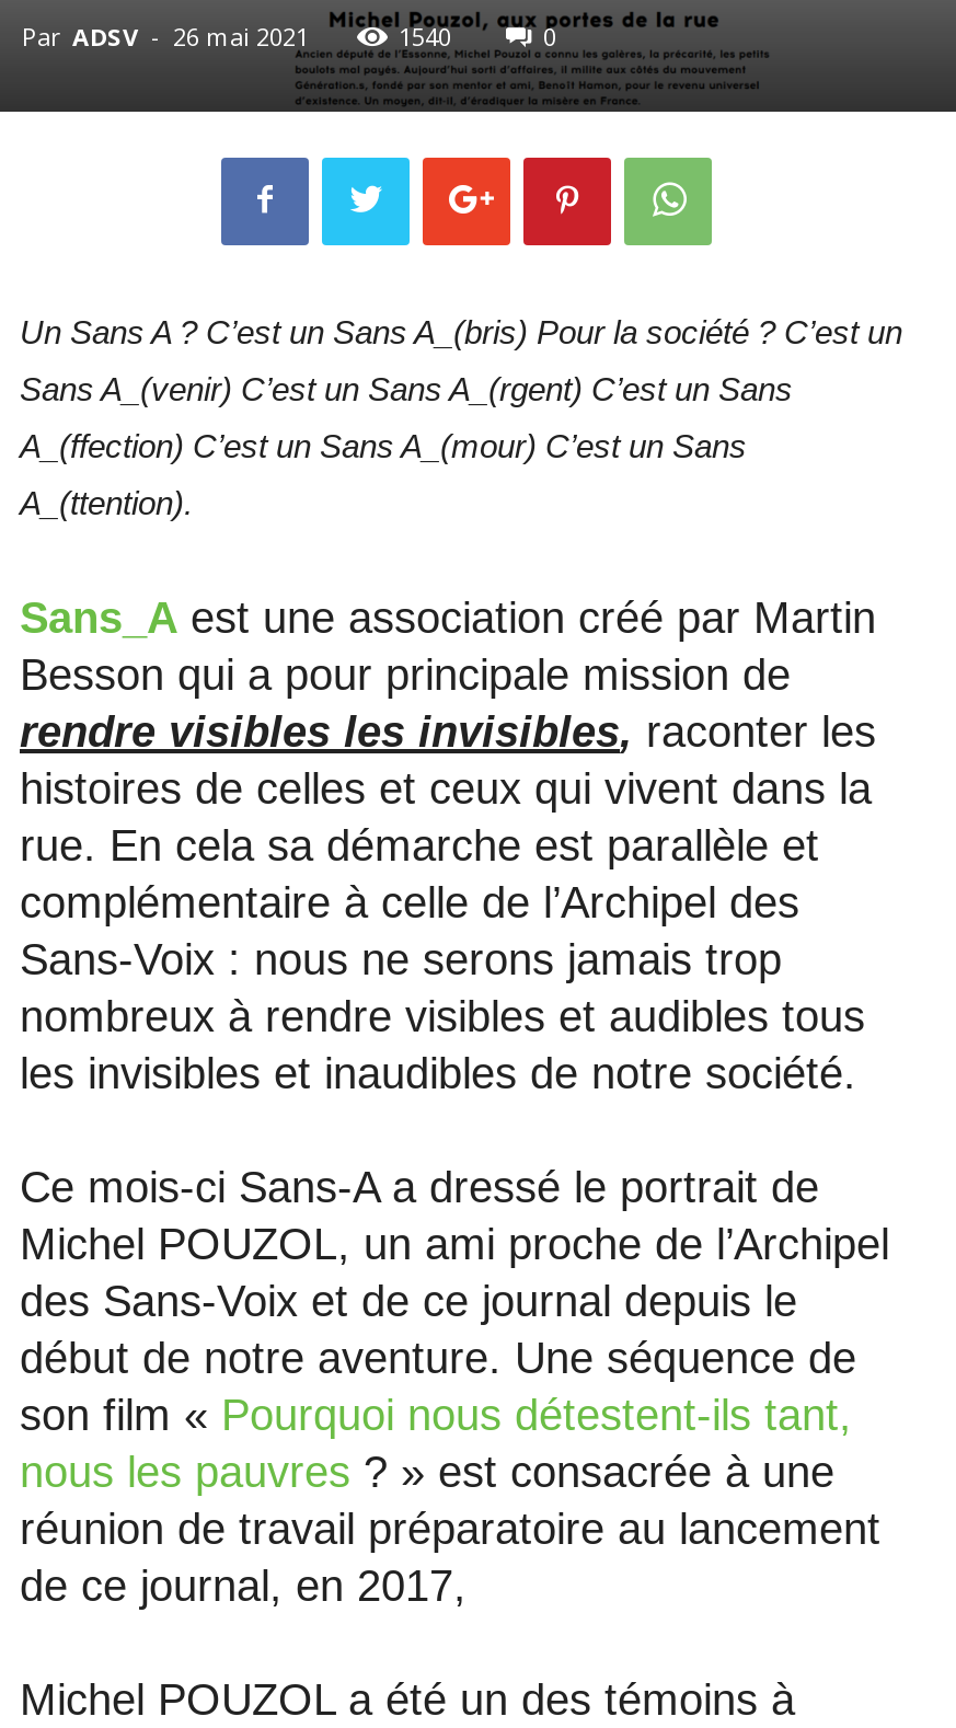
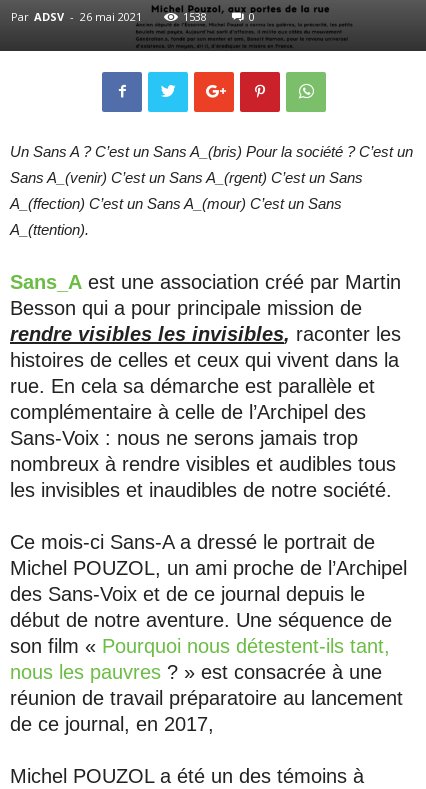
- 1540
+ 1538
